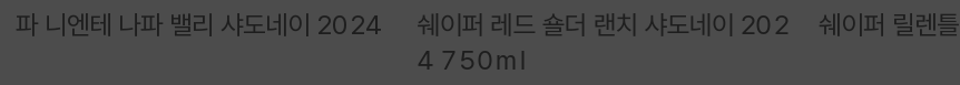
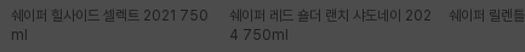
- 파 니엔테 나파 밸리 샤도네이 2024
+ 쉐이퍼 힐사이드 셀렉트 2021 750
+ ml
